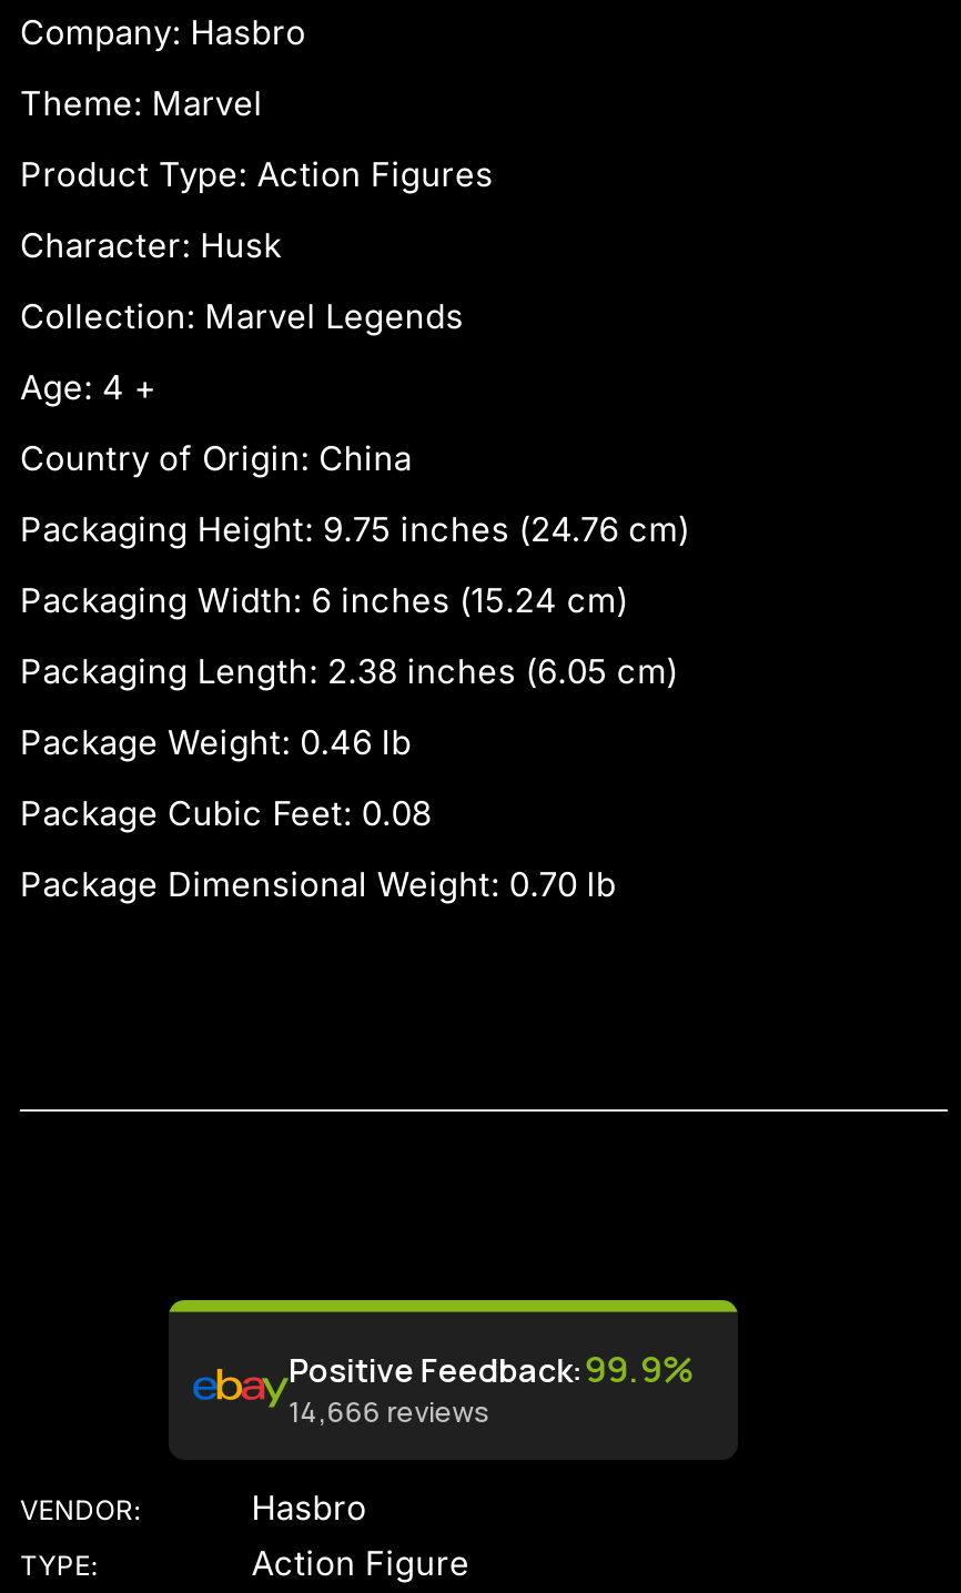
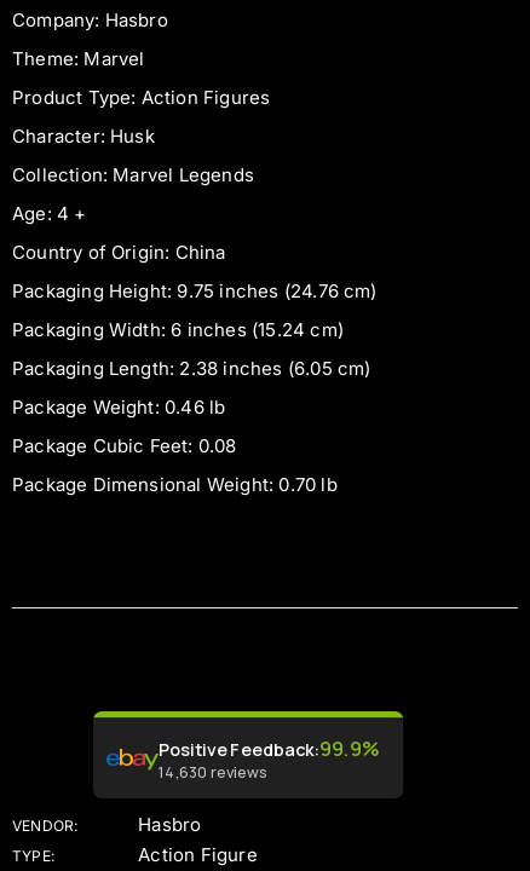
- 14,666 reviews
+ 14,630 reviews
